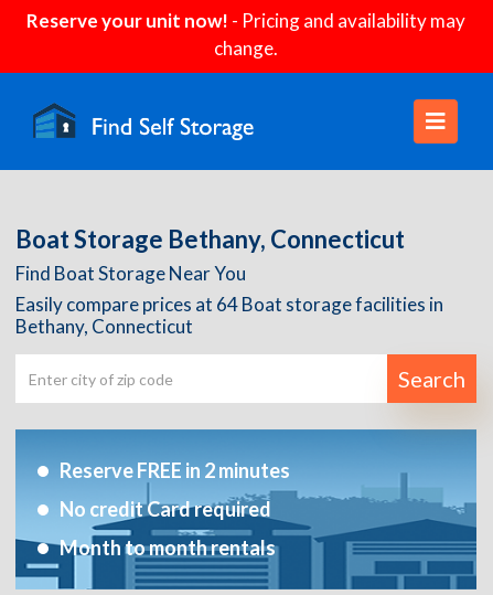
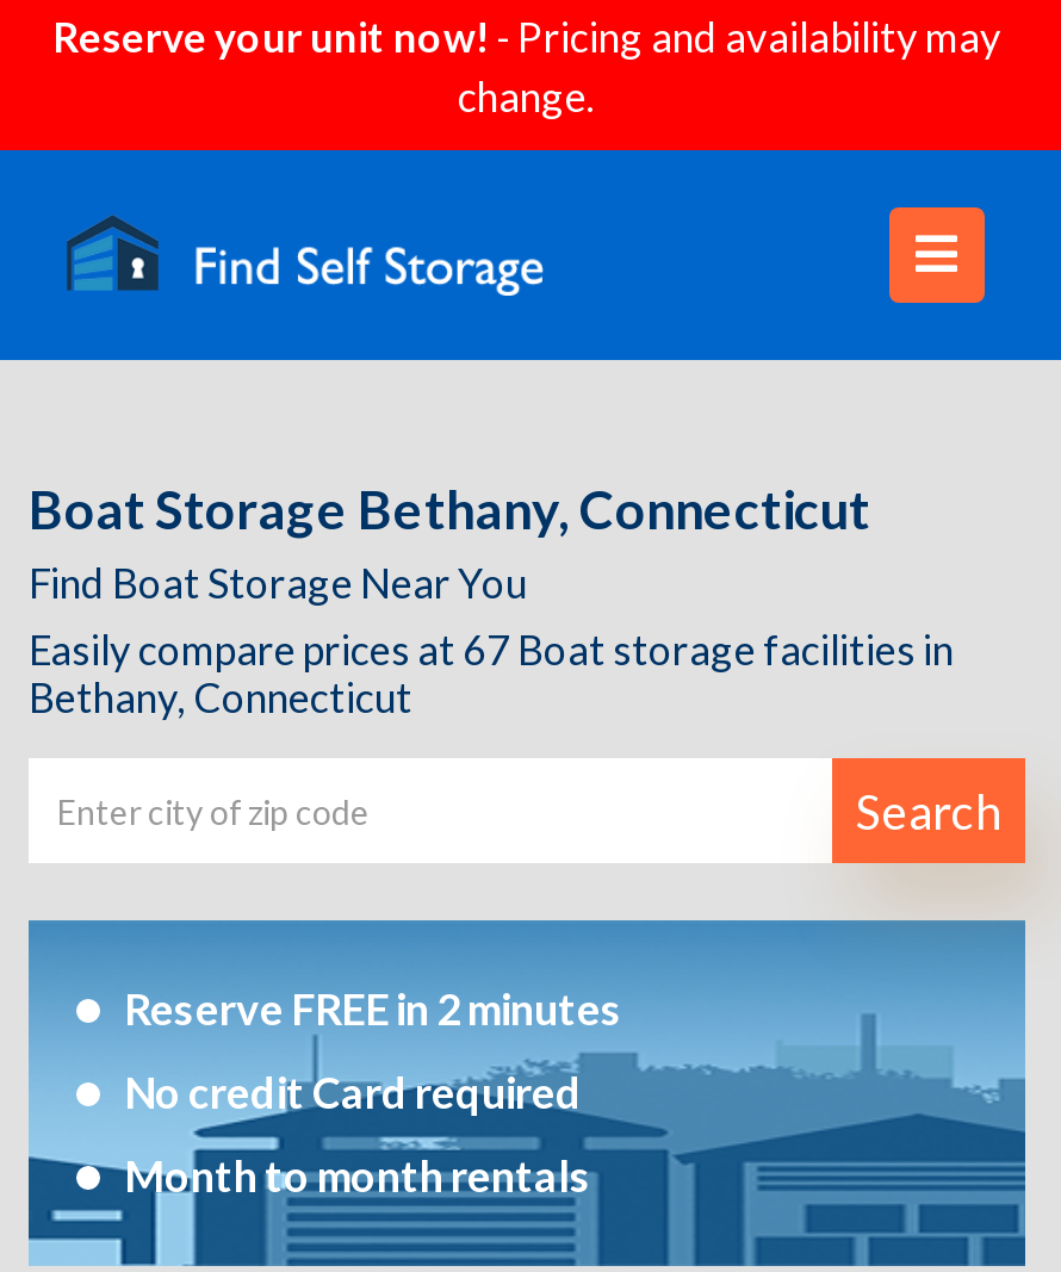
- Easily compare prices at 64 Boat storage facilities in
+ Easily compare prices at 67 Boat storage facilities in
